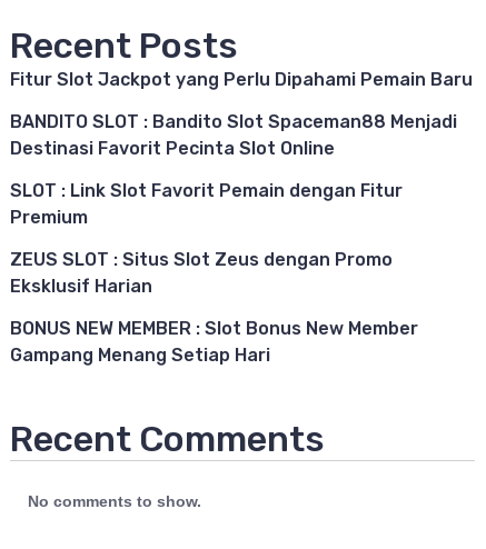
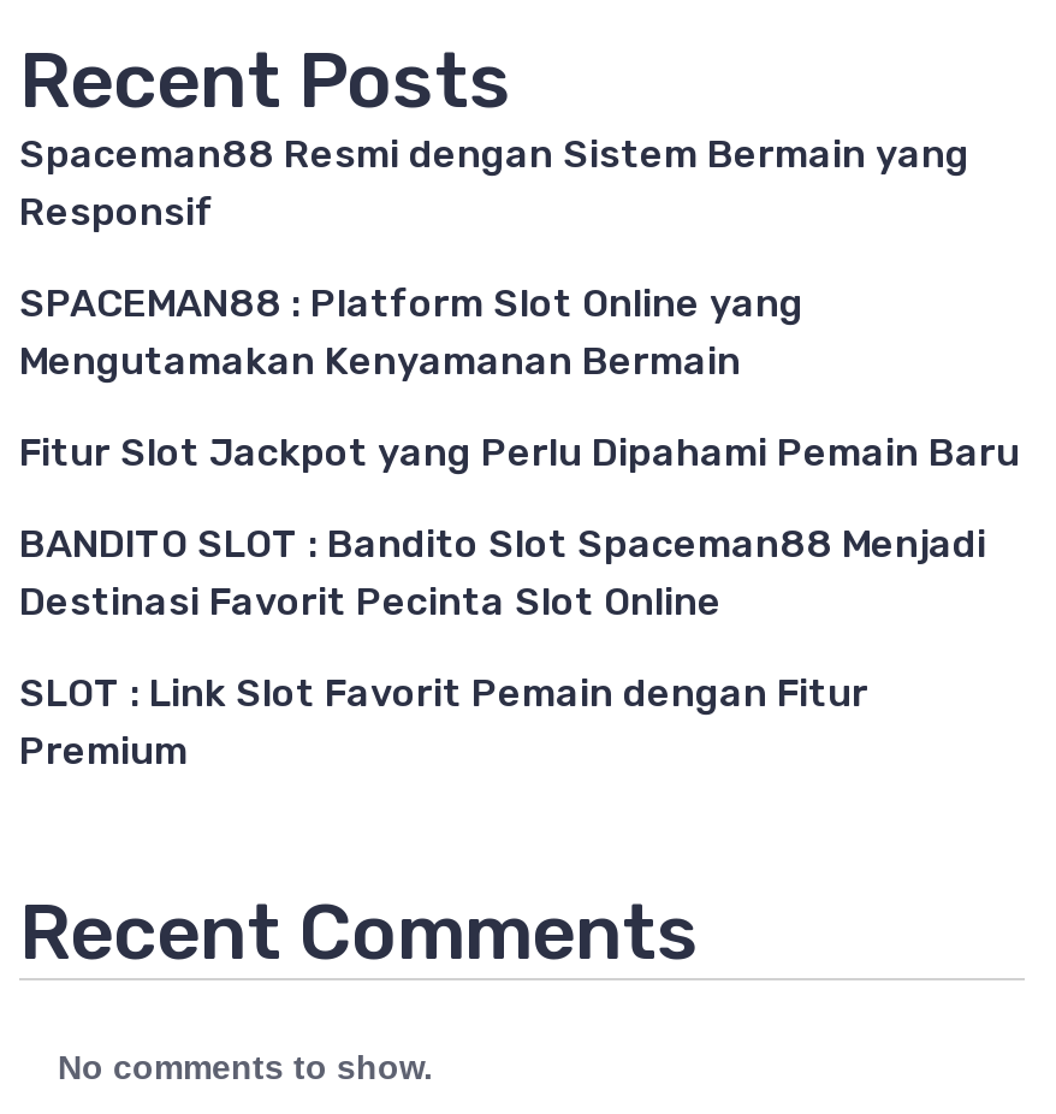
+ Spaceman88 Resmi dengan Sistem Bermain yang
+ Responsif
+ SPACEMAN88 : Platform Slot Online yang
+ Mengutamakan Kenyamanan Bermain

moved down: Fitur Slot Jackpot yang Perlu Dipahami Pemain Baru | BANDITO SLOT : Bandito Slot Spaceman88 Menjadi | Destinasi Favorit Pecinta Slot Online | SLOT : Link Slot Favorit Pemain dengan Fitur | Premium

- ZEUS SLOT : Situs Slot Zeus dengan Promo
- Eksklusif Harian
- BONUS NEW MEMBER : Slot Bonus New Member
- Gampang Menang Setiap Hari
